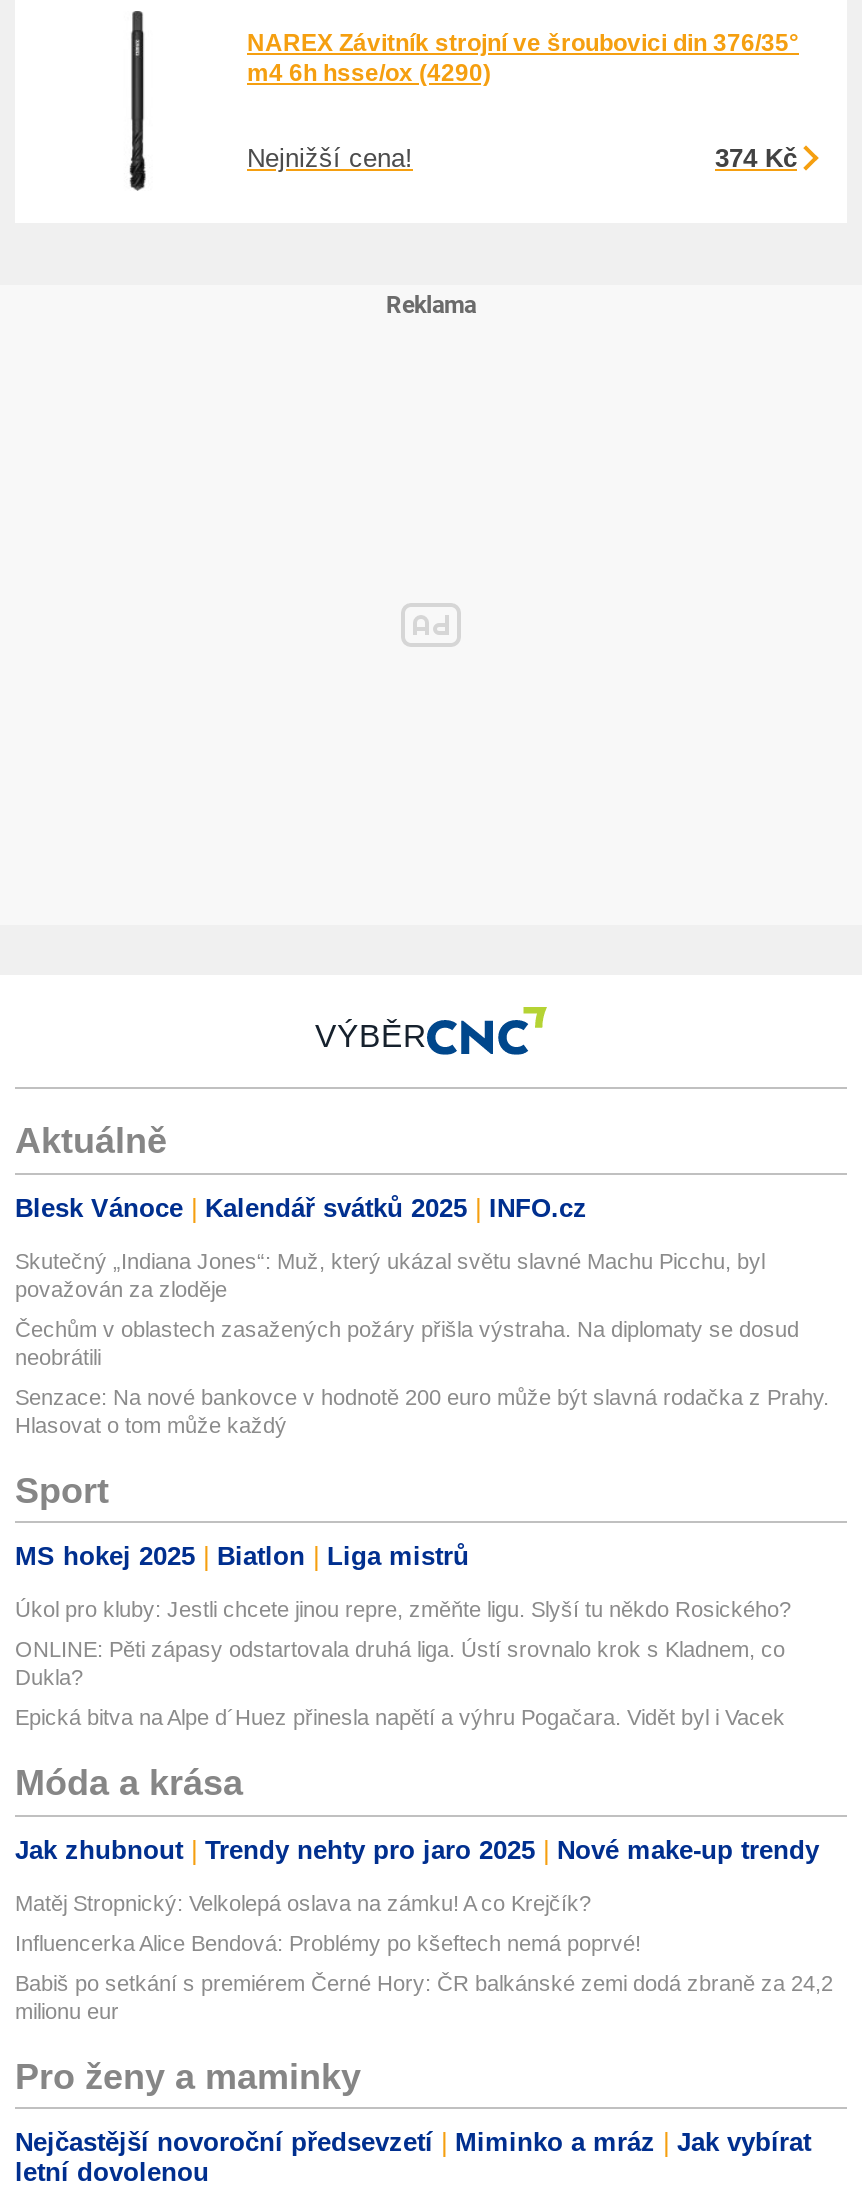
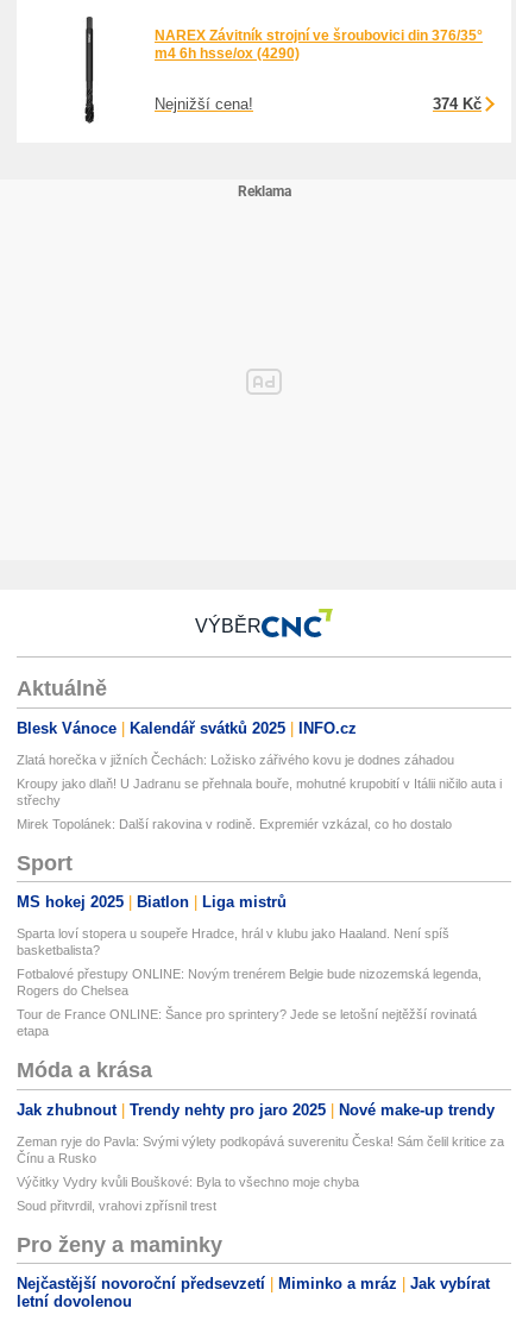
- Skutečný „Indiana Jones“: Muž, který ukázal světu slavné Machu Picchu, byl
- považován za zloděje
+ Zlatá horečka v jižních Čechách: Ložisko zářivého kovu je dodnes záhadou

- Čechům v oblastech zasažených požáry přišla výstraha. Na diplomaty se dosud
- neobrátili
+ Kroupy jako dlaň! U Jadranu se přehnala bouře, mohutné krupobití v Itálii ničilo auta i
+ střechy

- Senzace: Na nové bankovce v hodnotě 200 euro může být slavná rodačka z Prahy.
- Hlasovat o tom může každý
+ Mirek Topolánek: Další rakovina v rodině. Expremiér vzkázal, co ho dostalo

moved up: Sport | MS hokej 2025 | Biatlon | Liga mistrů

- Úkol pro kluby: Jestli chcete jinou repre, změňte ligu. Slyší tu někdo Rosického?
+ Sparta loví stopera u soupeře Hradce, hrál v klubu jako Haaland. Není spíš
+ basketbalista?

- ONLINE: Pěti zápasy odstartovala druhá liga. Ústí srovnalo krok s Kladnem, co
- Dukla?
+ Fotbalové přestupy ONLINE: Novým trenérem Belgie bude nizozemská legenda,
+ Rogers do Chelsea

- Epická bitva na Alpe d´Huez přinesla napětí a výhru Pogačara. Vidět byl i Vacek
+ Tour de France ONLINE: Šance pro sprintery? Jede se letošní nejtěžší rovinatá
+ etapa

- Matěj Stropnický: Velkolepá oslava na zámku! A co Krejčík?
+ Zeman ryje do Pavla: Svými výlety podkopává suverenitu Česka! Sám čelil kritice za
+ Čínu a Rusko

- Influencerka Alice Bendová: Problémy po kšeftech nemá poprvé!
+ Výčitky Vydry kvůli Bouškové: Byla to všechno moje chyba

- Babiš po setkání s premiérem Černé Hory: ČR balkánské zemi dodá zbraně za 24,2
- milionu eur
+ Soud přitvrdil, vrahovi zpřísnil trest
